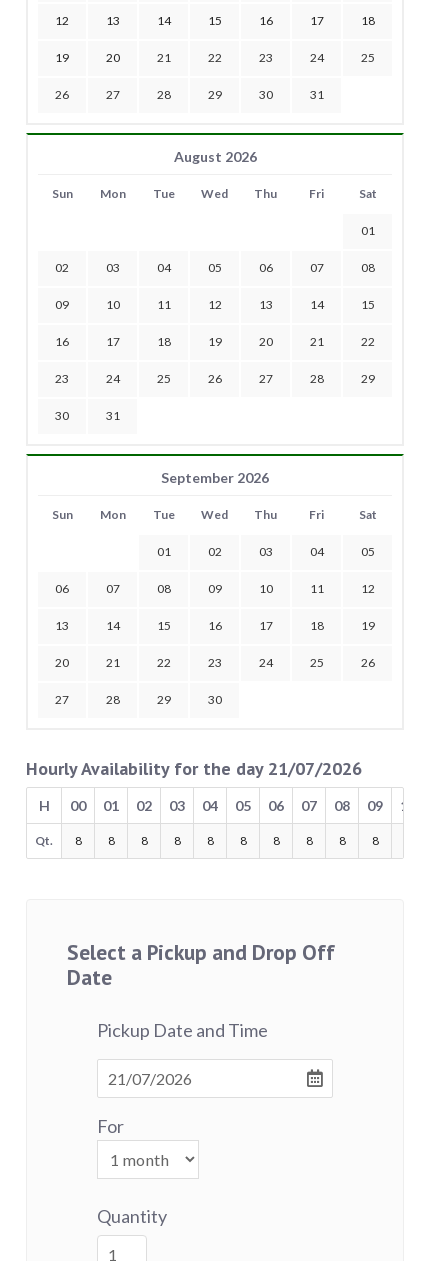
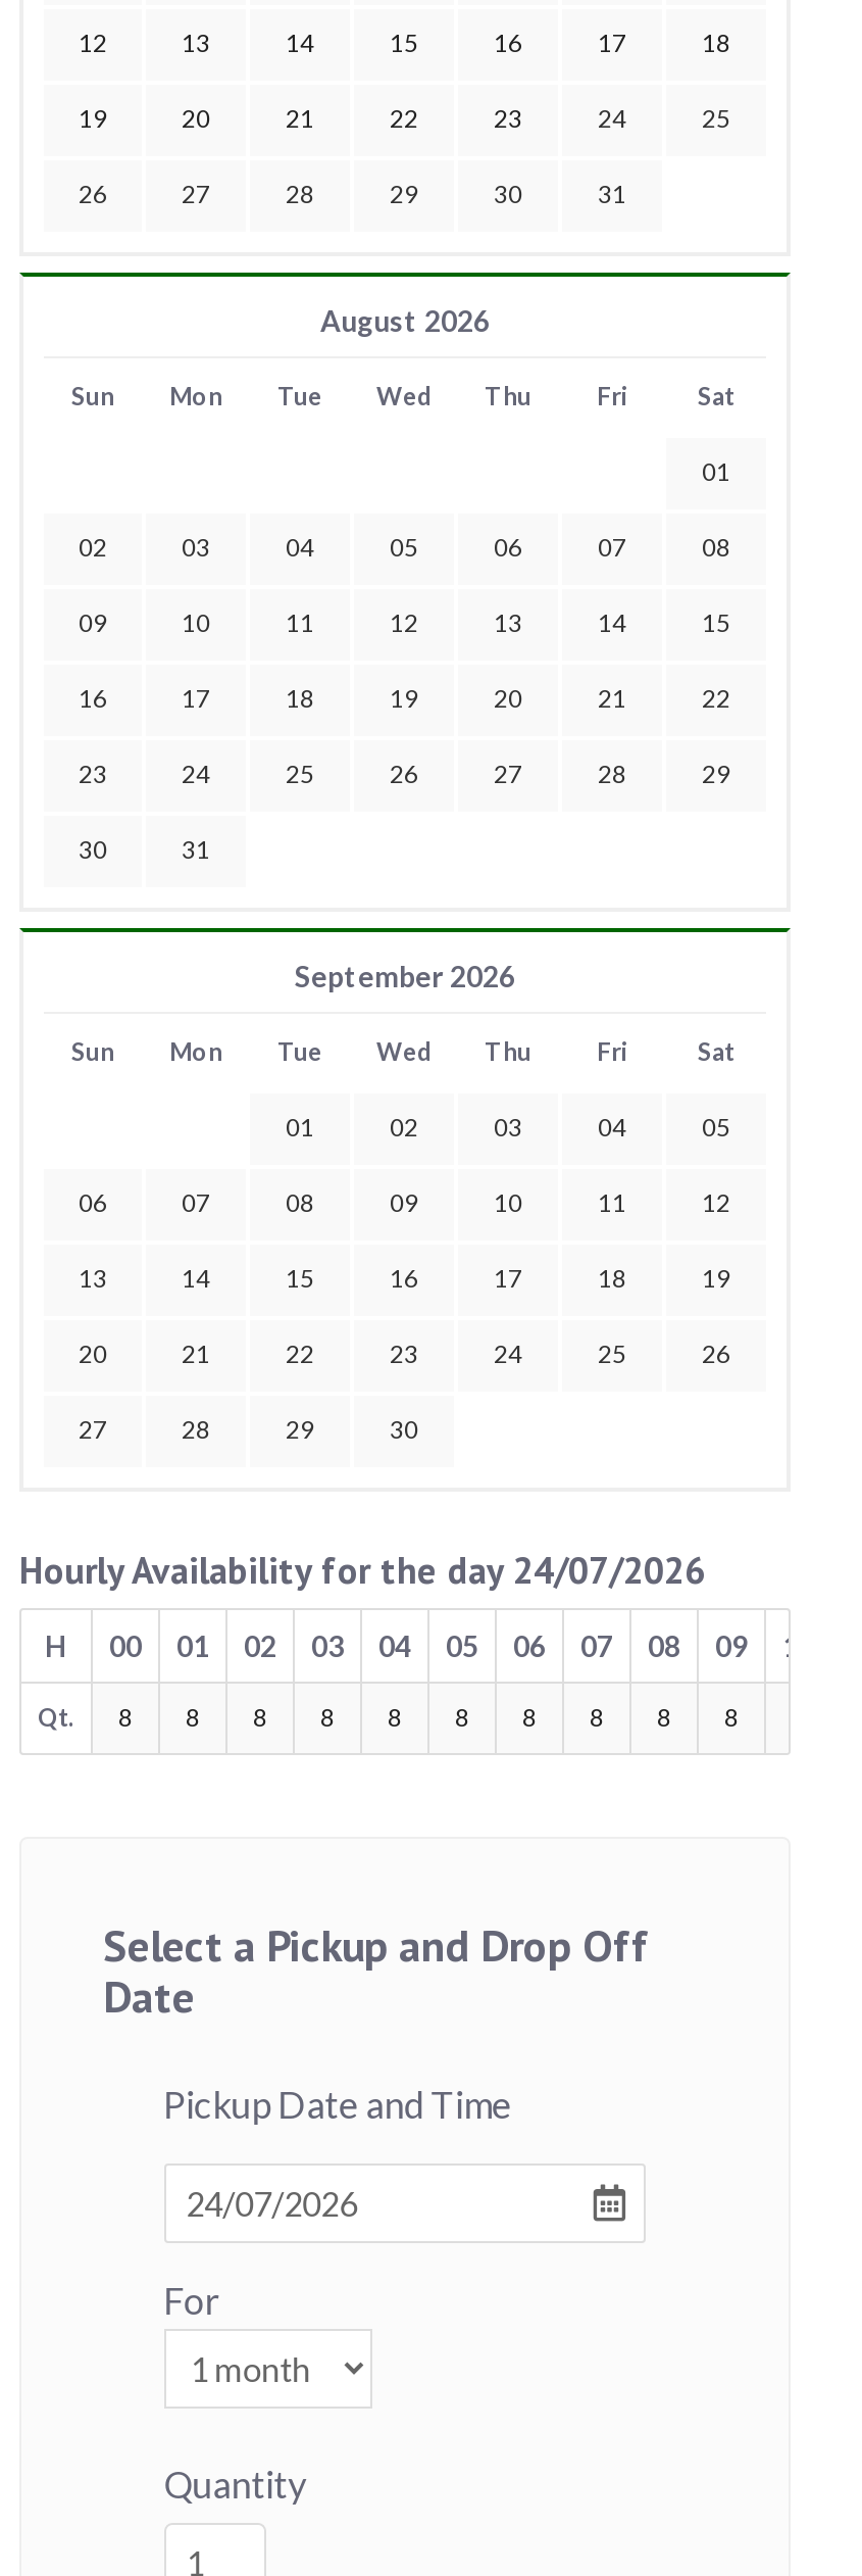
- Hourly Availability for the day 21/07/2026
+ Hourly Availability for the day 24/07/2026
